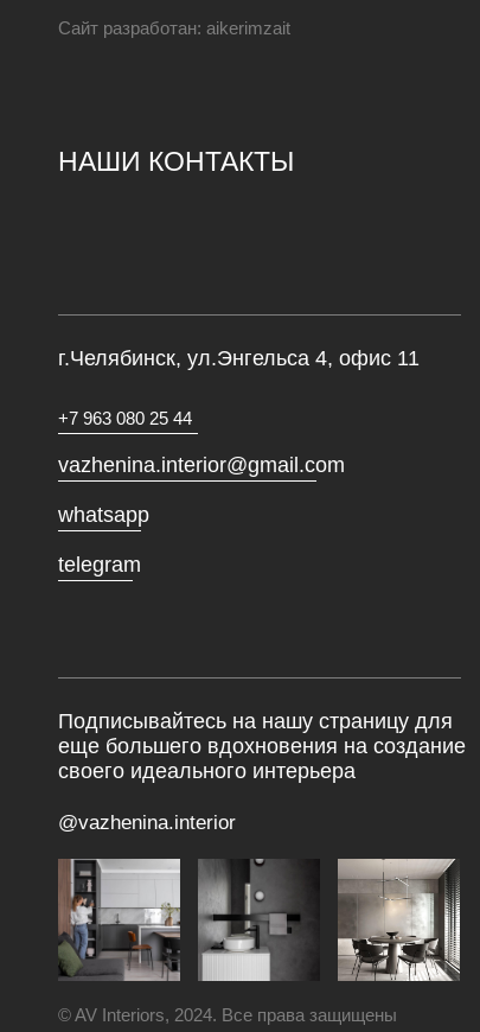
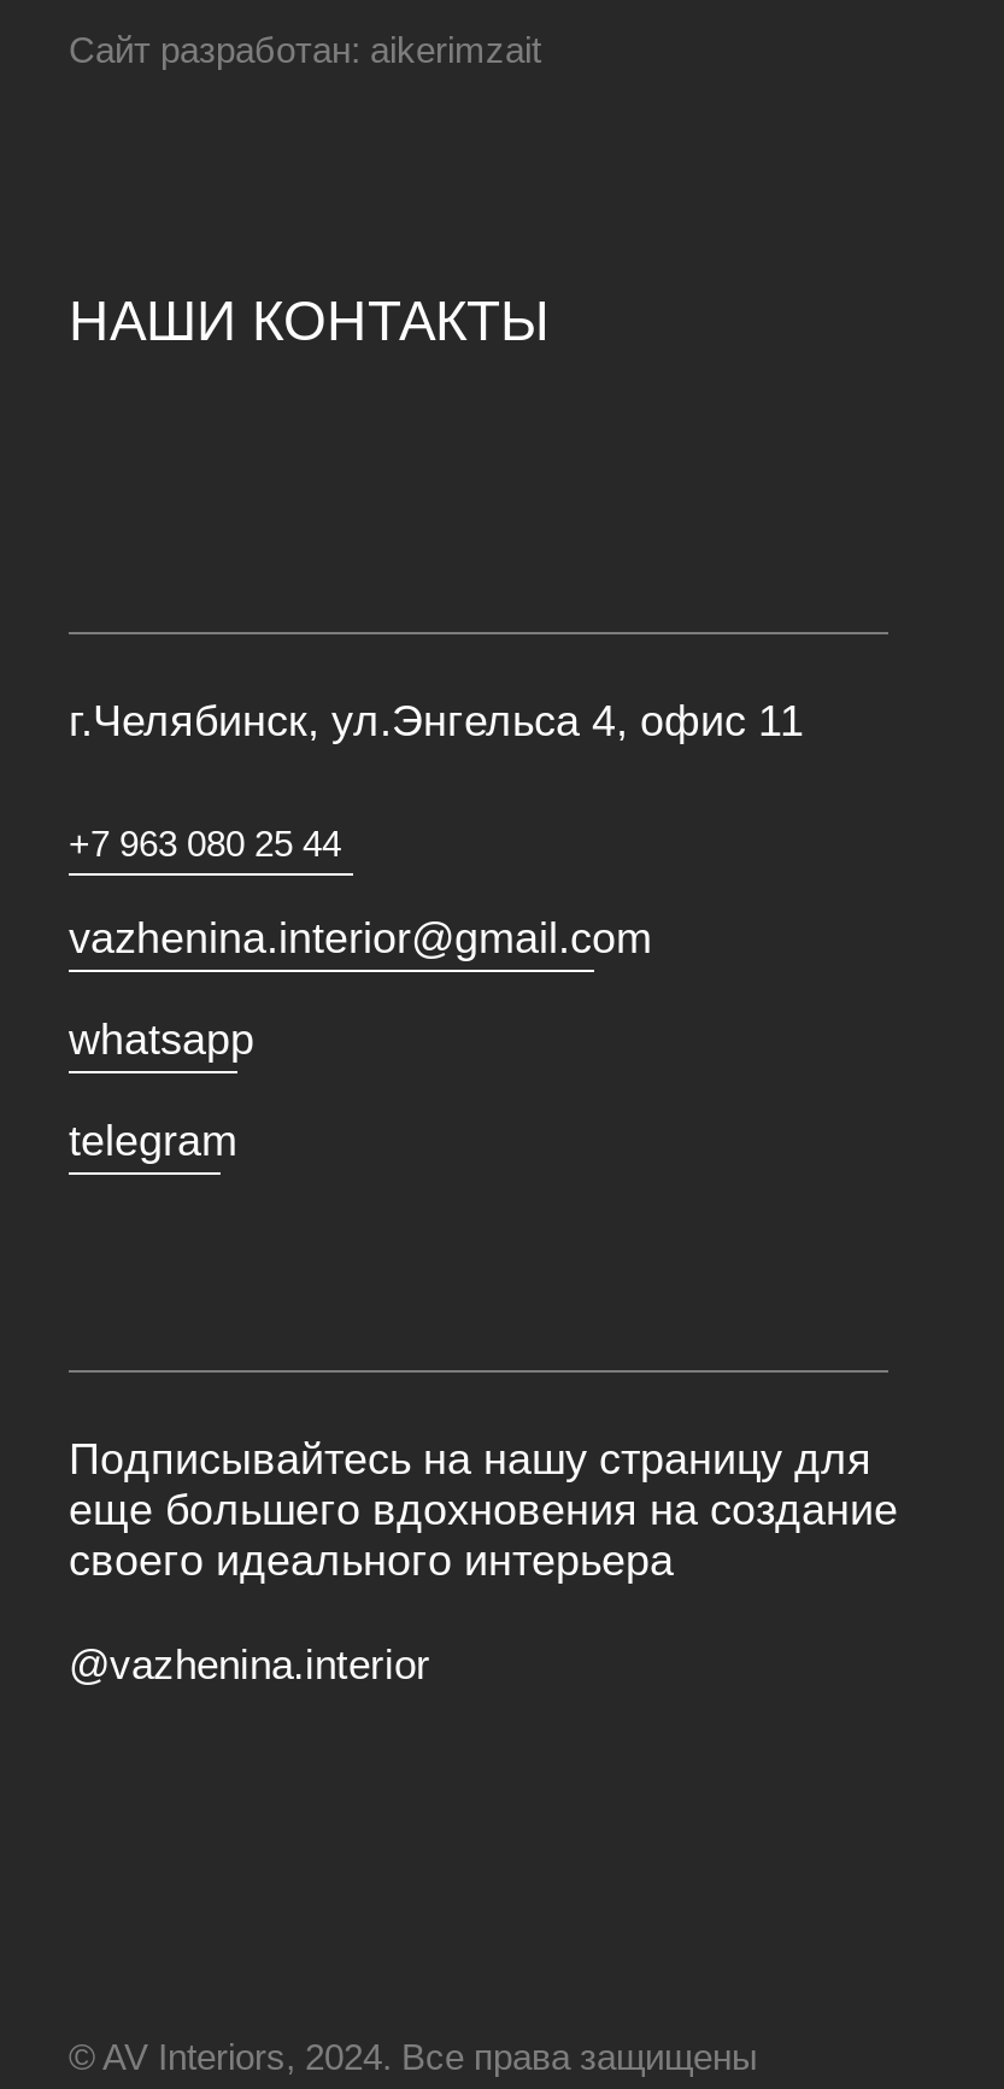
- [image]

- [image]

- [image]
